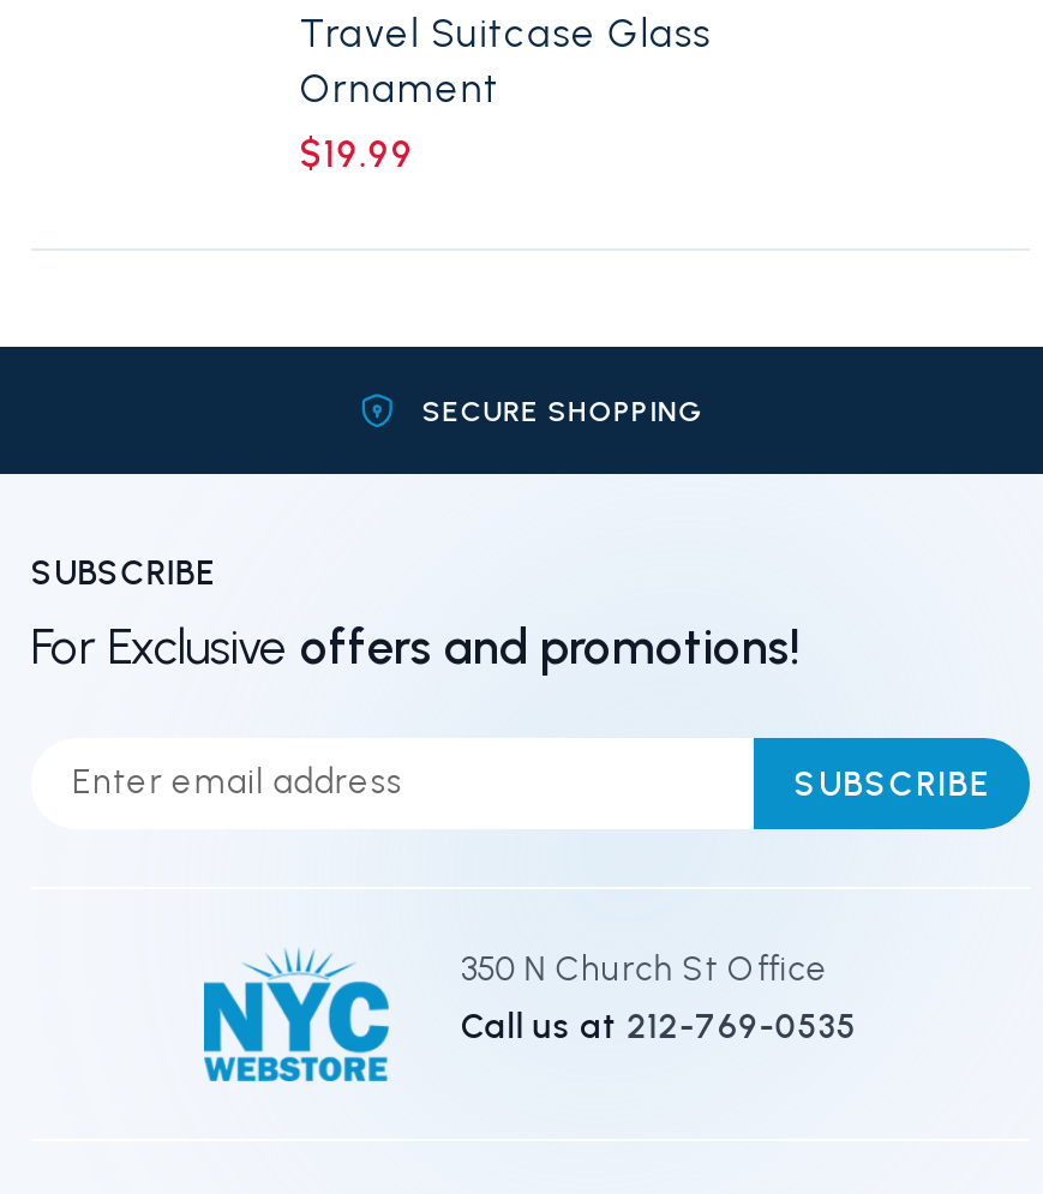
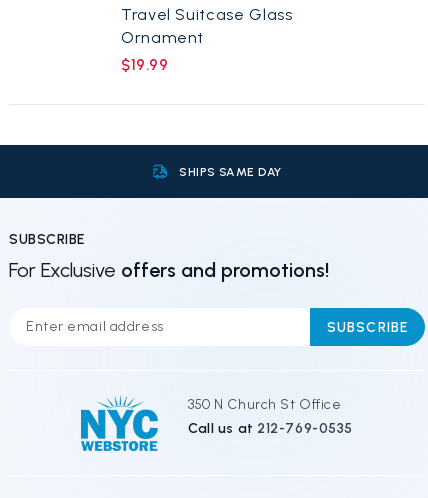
- SECURE SHOPPING
+ SHIPS SAME DAY
